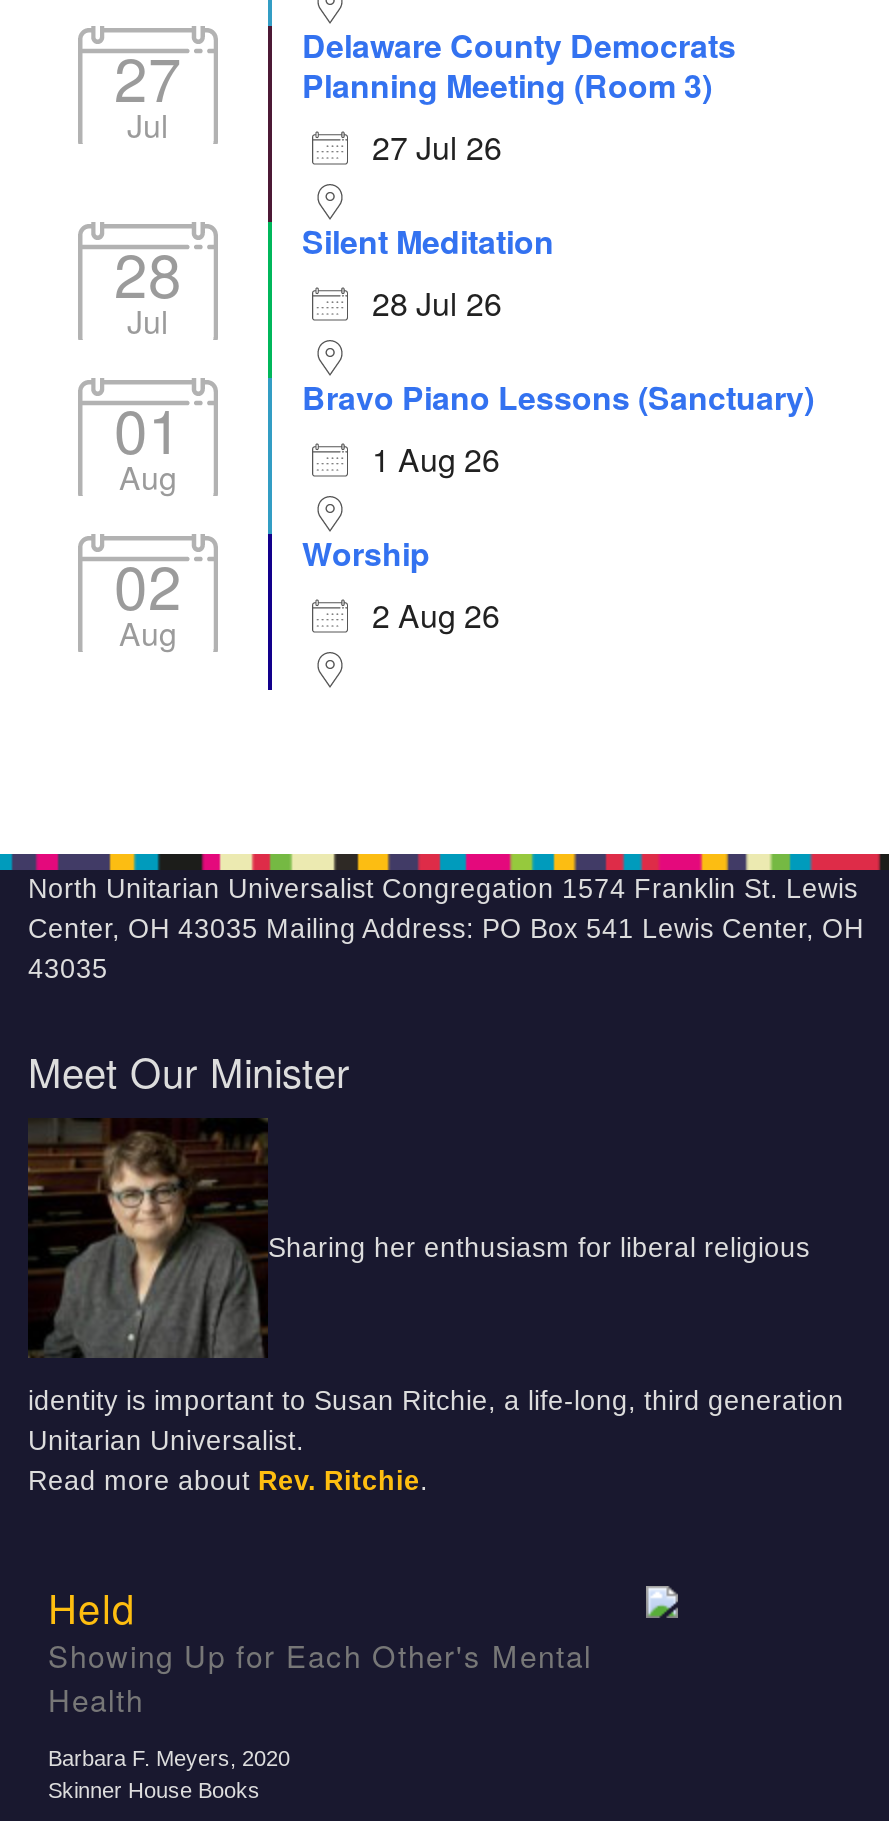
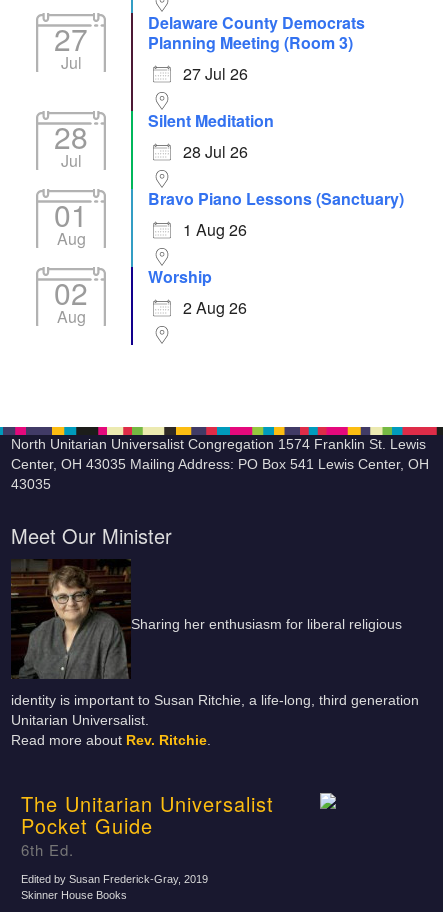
- Held
- Showing Up for Each Other's Mental
- Health
+ The Unitarian Universalist
+ Pocket Guide
+ 6th Ed.

- Barbara F. Meyers, 2020
+ Edited by Susan Frederick-Gray, 2019
